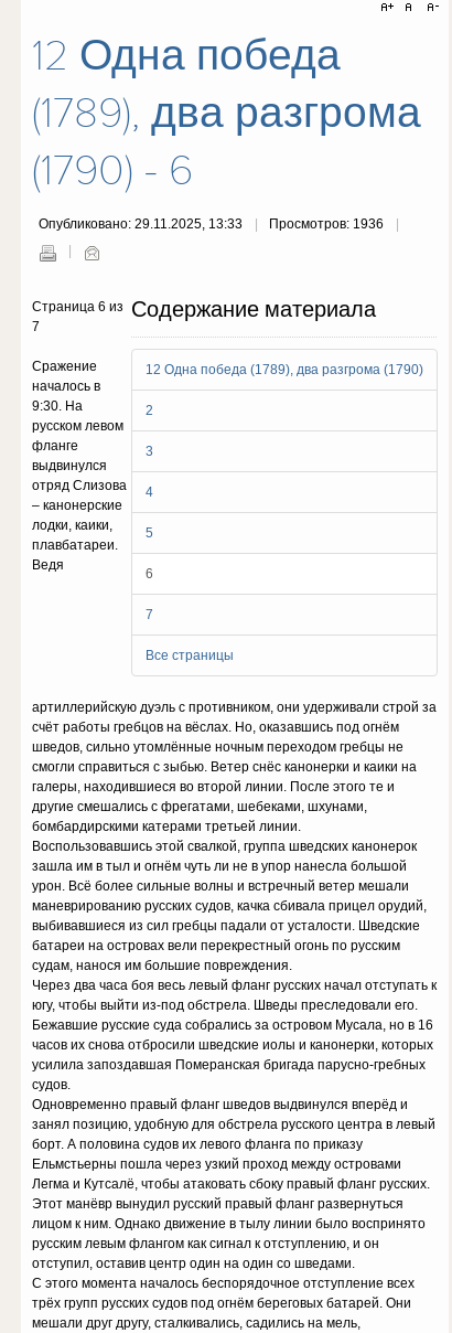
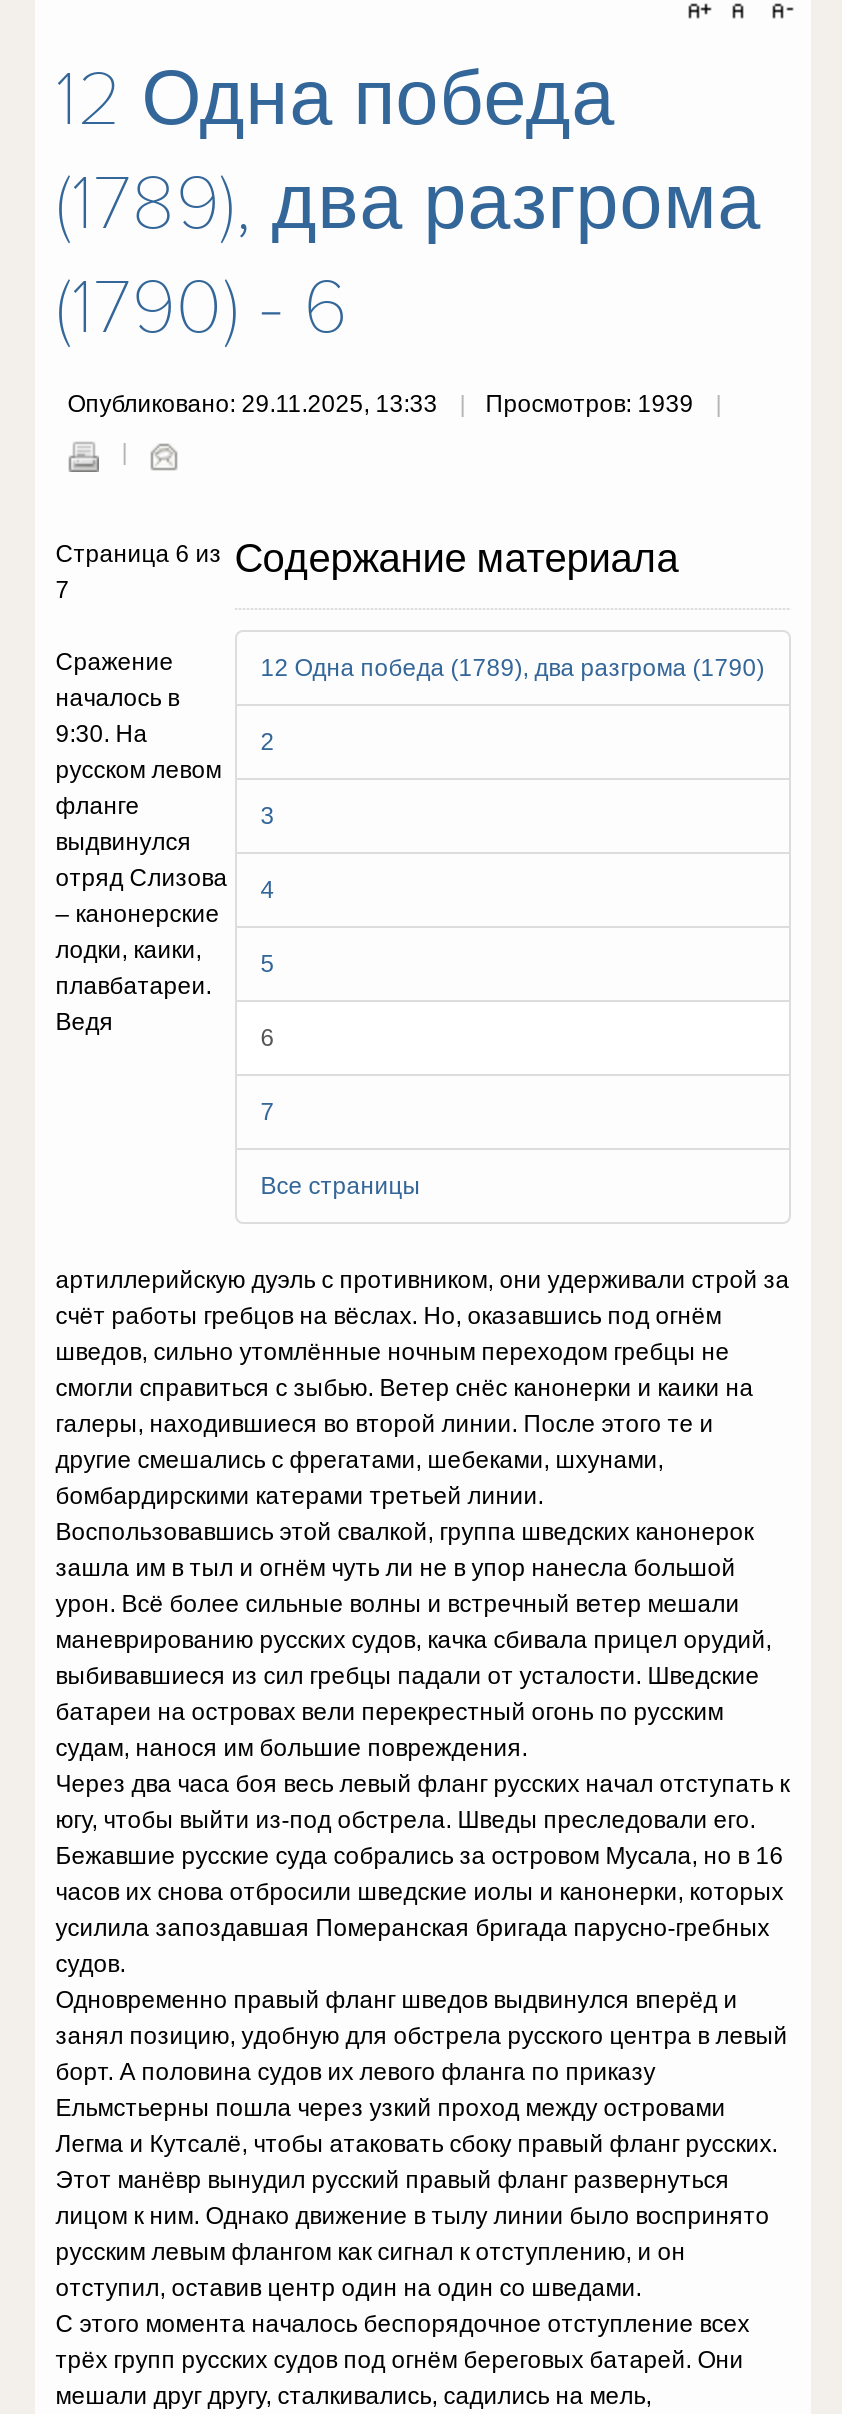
- Опубликовано: 29.11.2025, 13:33 Просмотров: 1936
+ Опубликовано: 29.11.2025, 13:33 Просмотров: 1939
